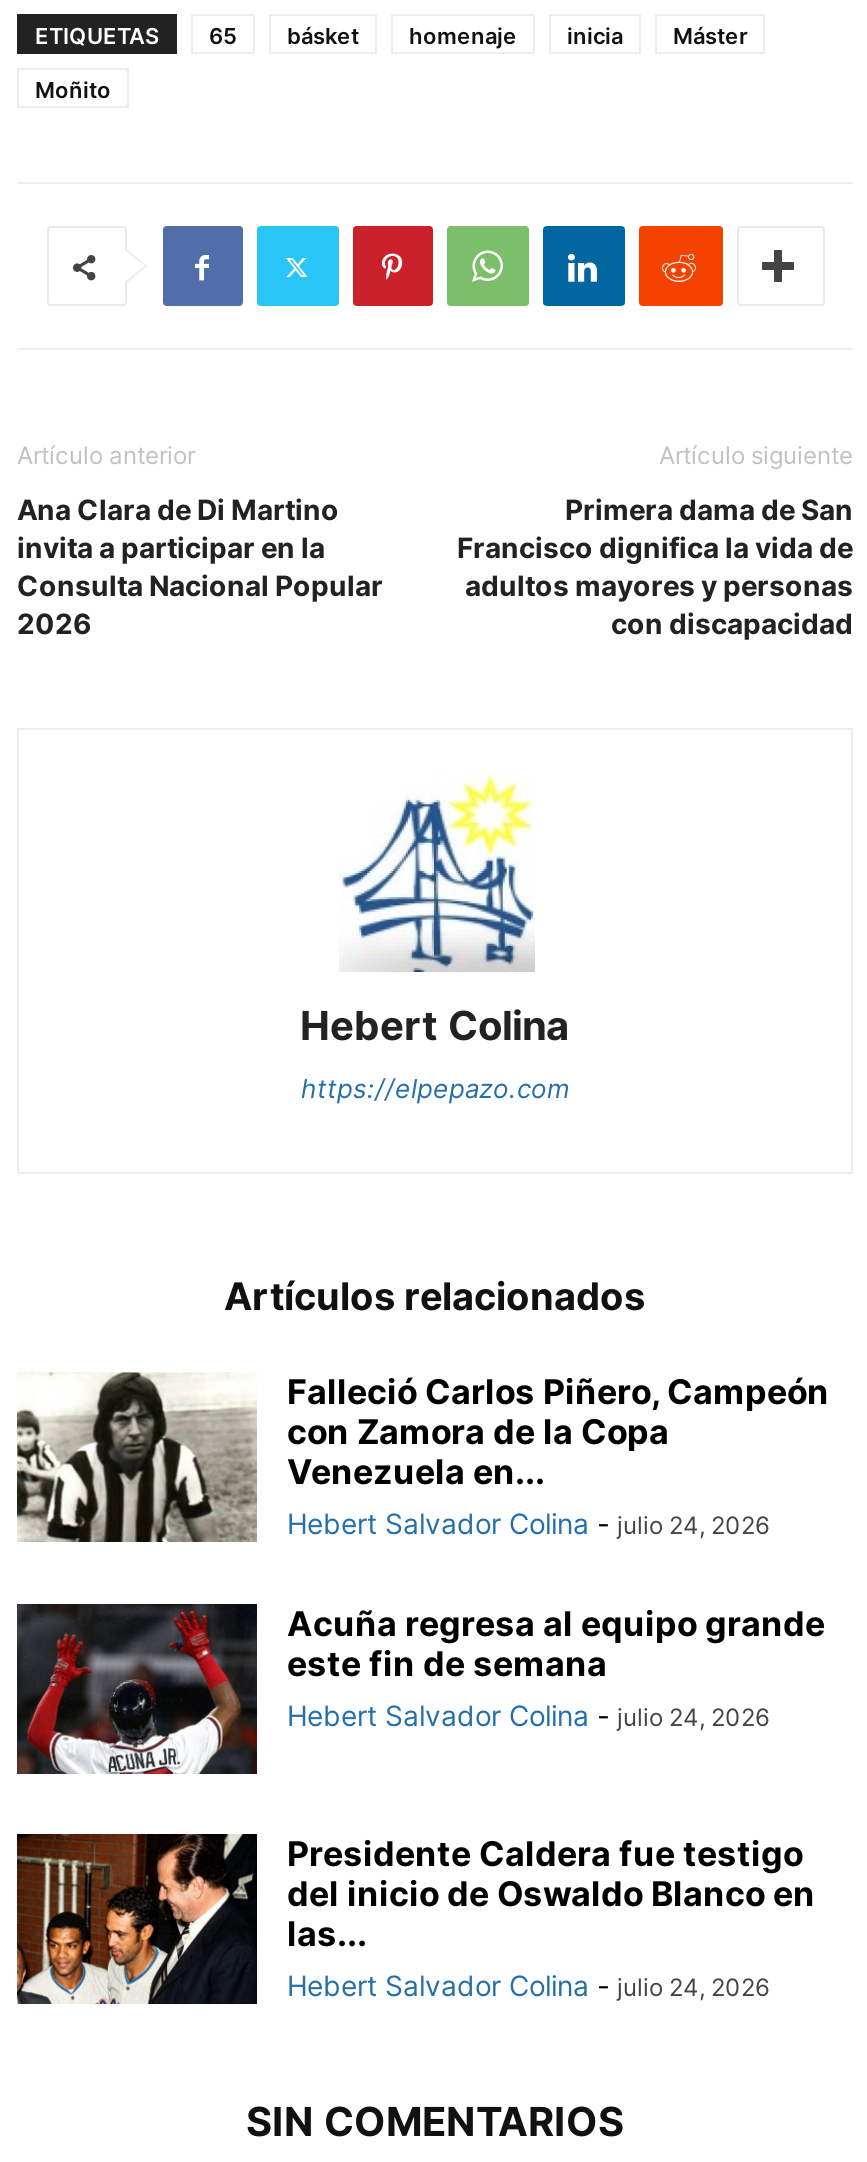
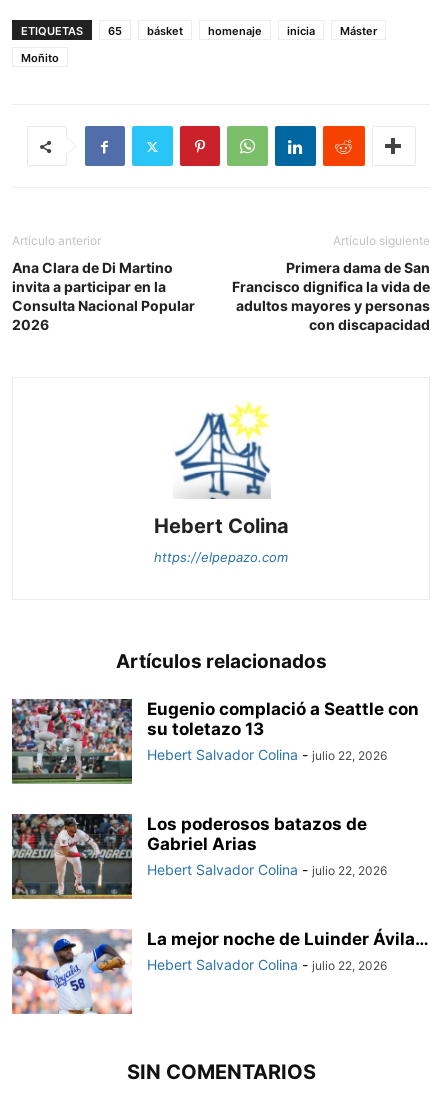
- [image]
- Falleció Carlos Piñero, Campeón
- con Zamora de la Copa
- Venezuela en...
- Hebert Salvador Colina - julio 24, 2026
+ [image]
+ Eugenio complació a Seattle con
+ su toletazo 13
+ Hebert Salvador Colina - julio 22, 2026

- [image]
- Acuña regresa al equipo grande
- este fin de semana
- Hebert Salvador Colina - julio 24, 2026
+ [image]
+ Los poderosos batazos de
+ Gabriel Arias
+ Hebert Salvador Colina - julio 22, 2026

- [image]
- Presidente Caldera fue testigo
- del inicio de Oswaldo Blanco en
- las...
- Hebert Salvador Colina - julio 24, 2026
+ [image]
+ La mejor noche de Luinder Ávila…
+ Hebert Salvador Colina - julio 22, 2026
